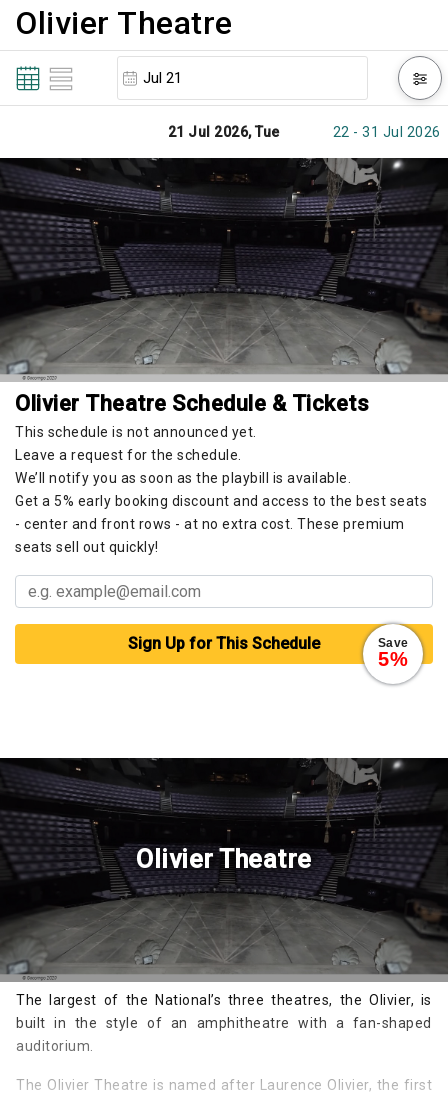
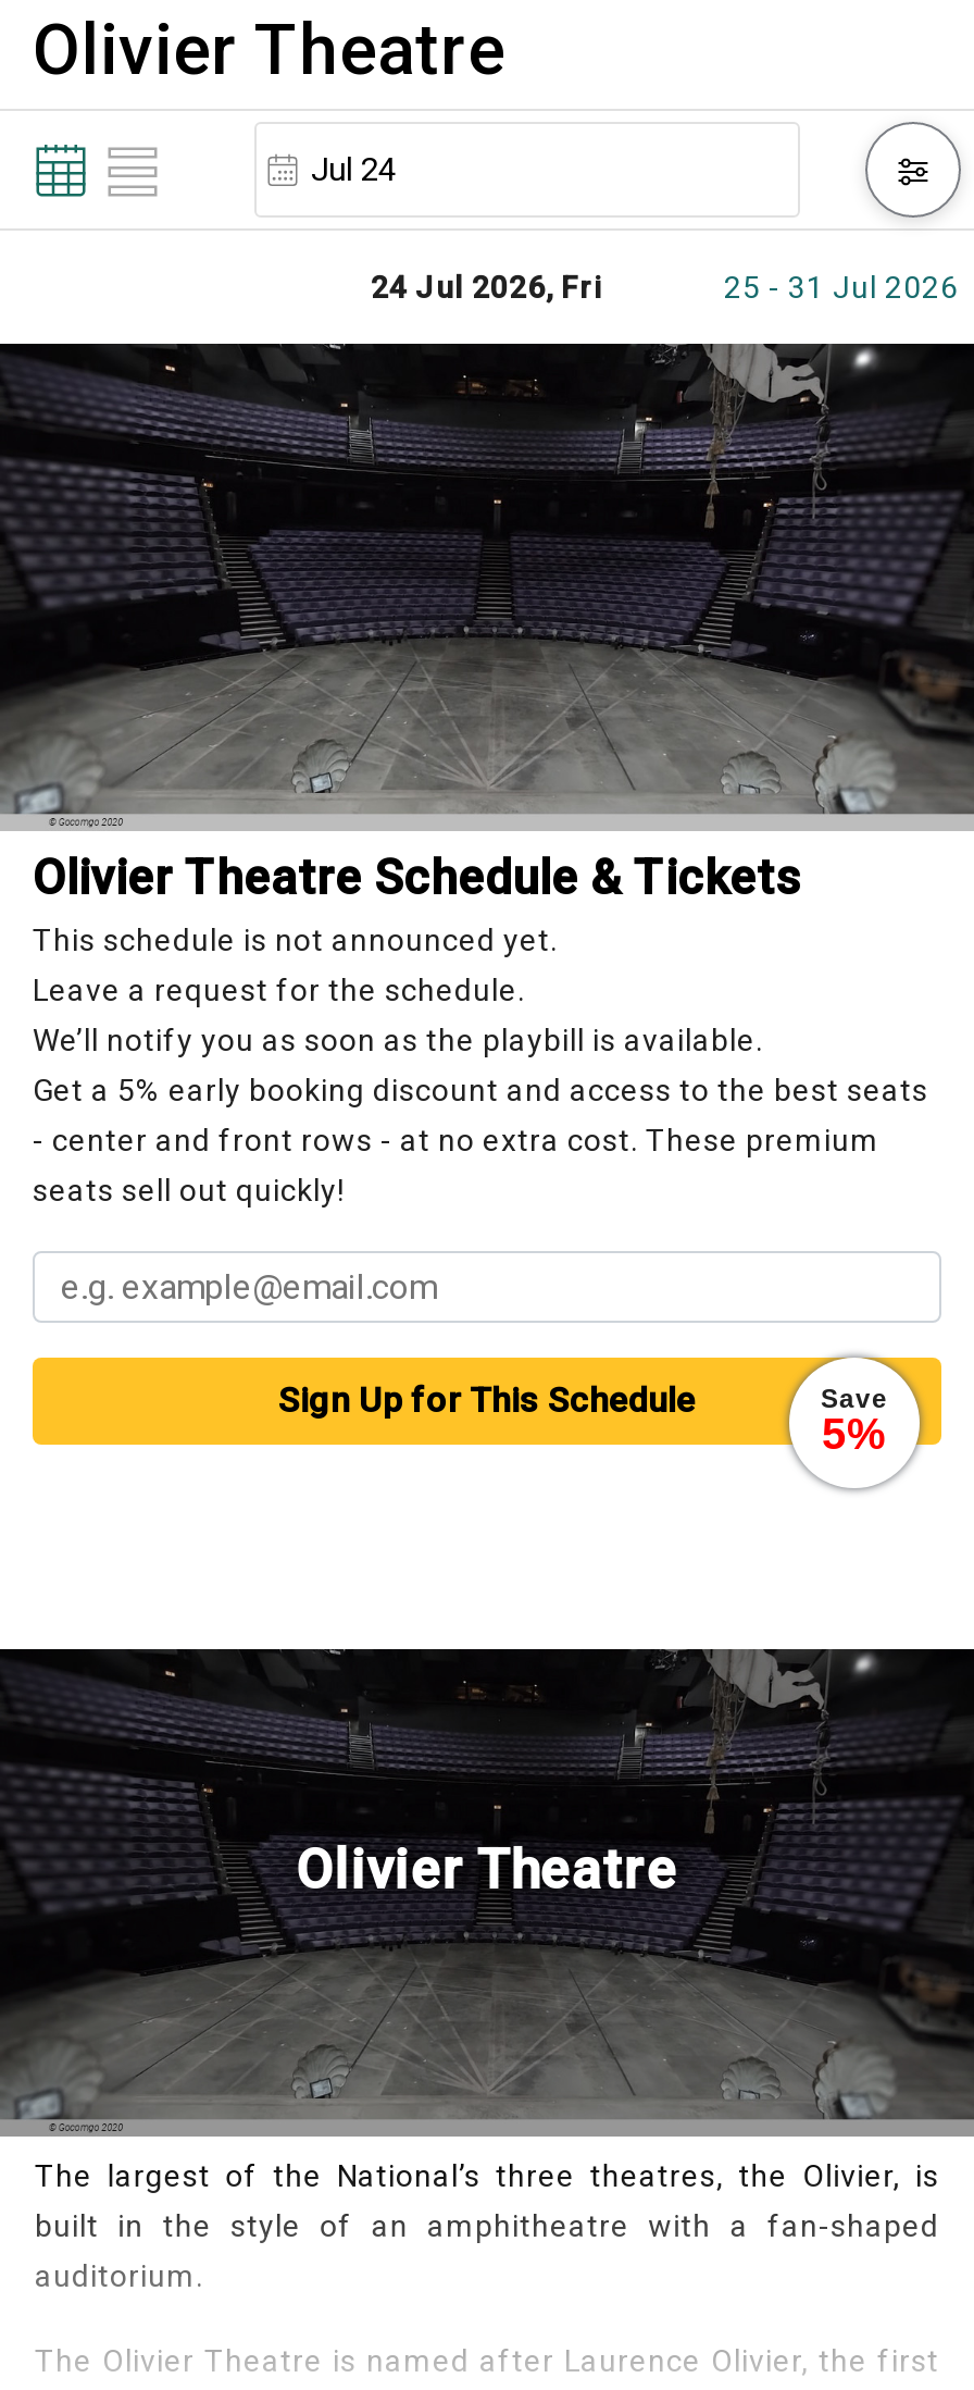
- 21 Jul 2026, Tue
+ 24 Jul 2026, Fri

- 22 - 31 Jul 2026
+ 25 - 31 Jul 2026
